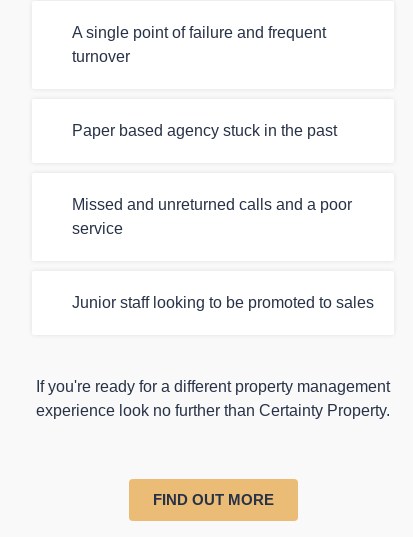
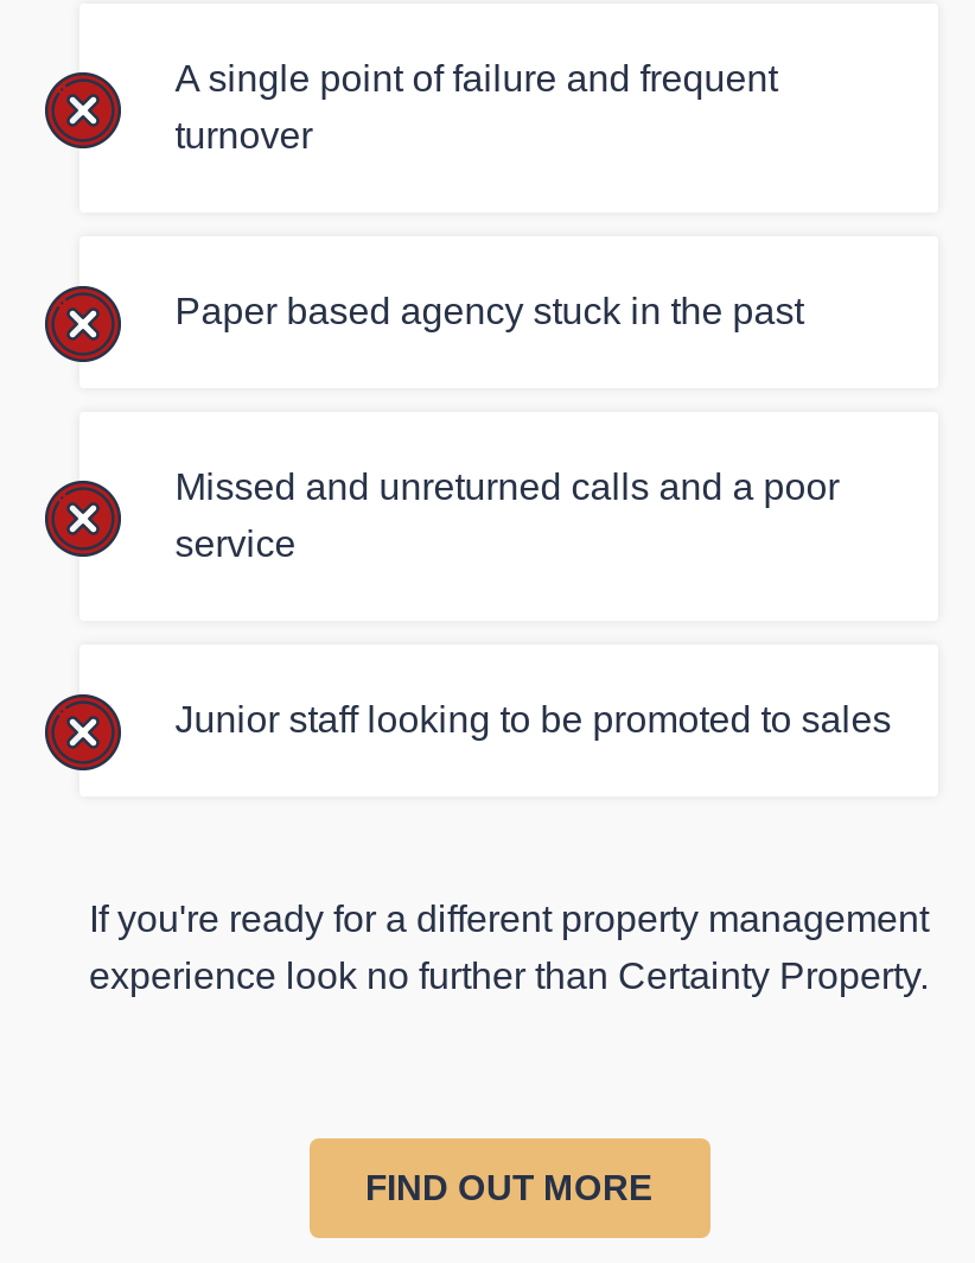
+ [image]

+ [image]

+ [image]

+ [image]
